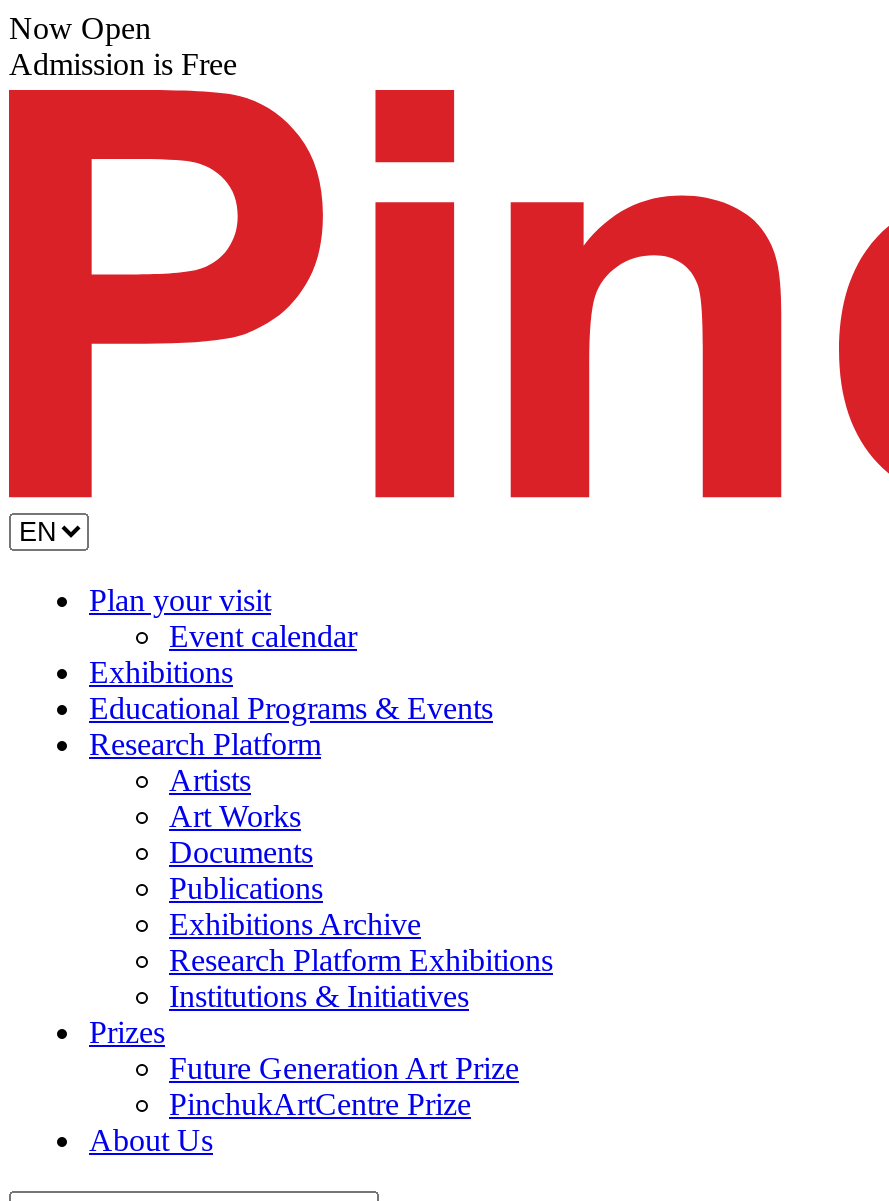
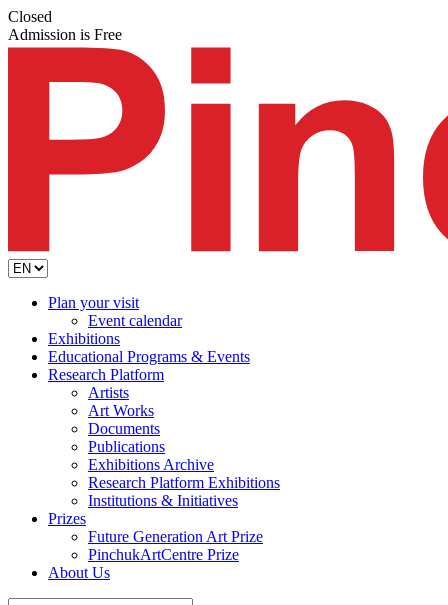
- Now Open
+ Closed
